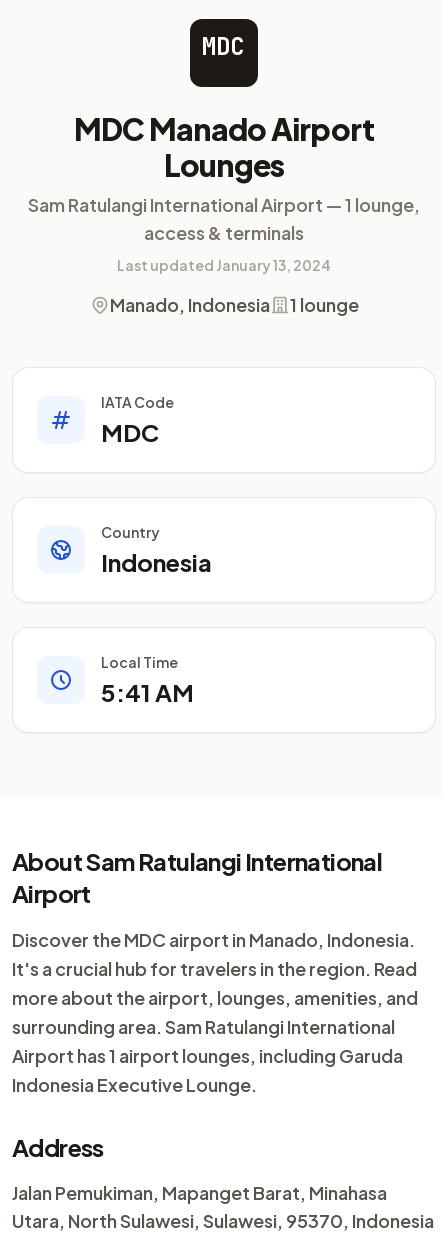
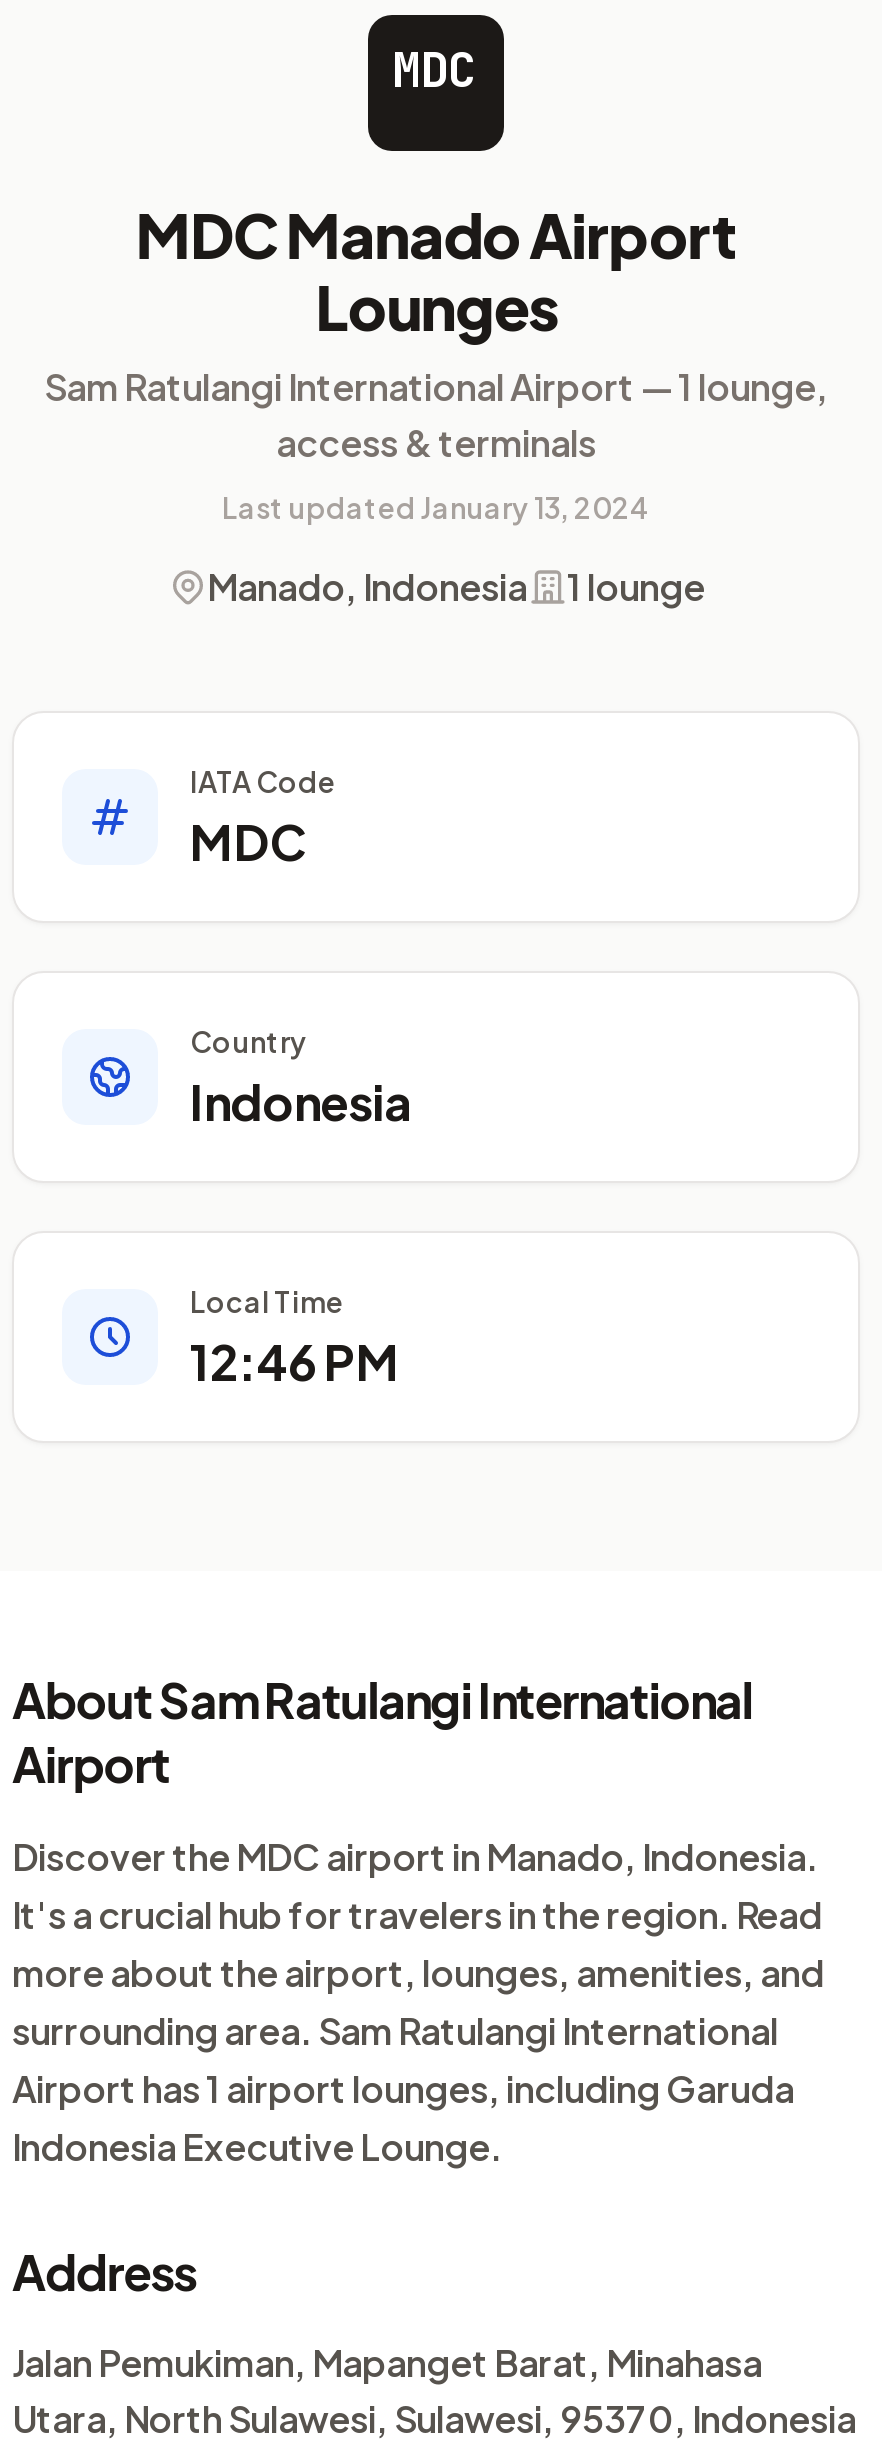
- 5:41 AM
+ 12:46 PM
